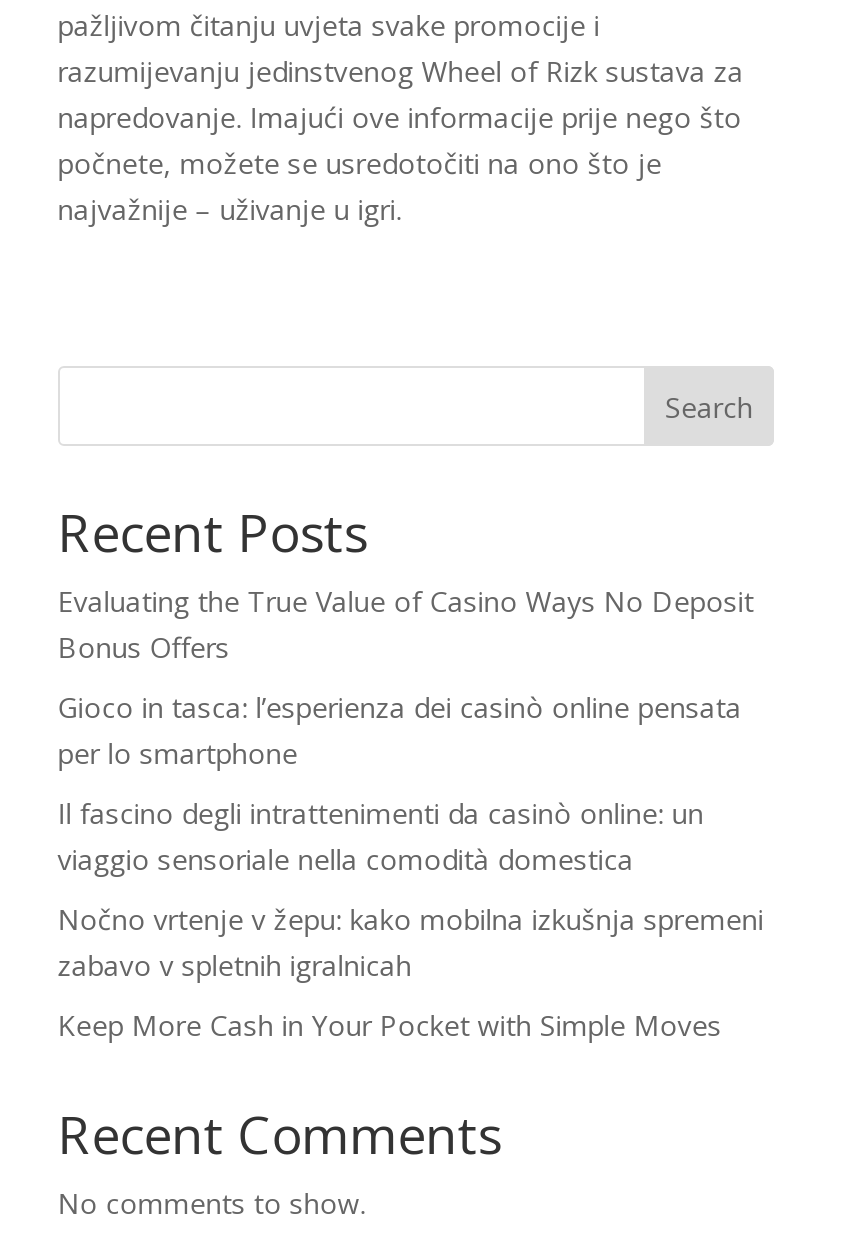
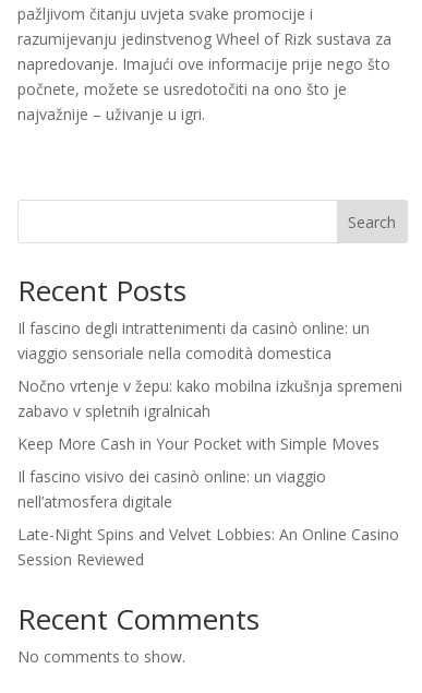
- Evaluating the True Value of Casino Ways No Deposit
- Bonus Offers
- Gioco in tasca: l’esperienza dei casinò online pensata
- per lo smartphone

moved up: Il fascino degli intrattenimenti da casinò online: un | viaggio sensoriale nella comodità domestica | Nočno vrtenje v žepu: kako mobilna izkušnja spremeni | zabavo v spletnih igralnicah | Keep More Cash in Your Pocket with Simple Moves

+ Il fascino visivo dei casinò online: un viaggio
+ nell’atmosfera digitale
+ Late-Night Spins and Velvet Lobbies: An Online Casino
+ Session Reviewed
